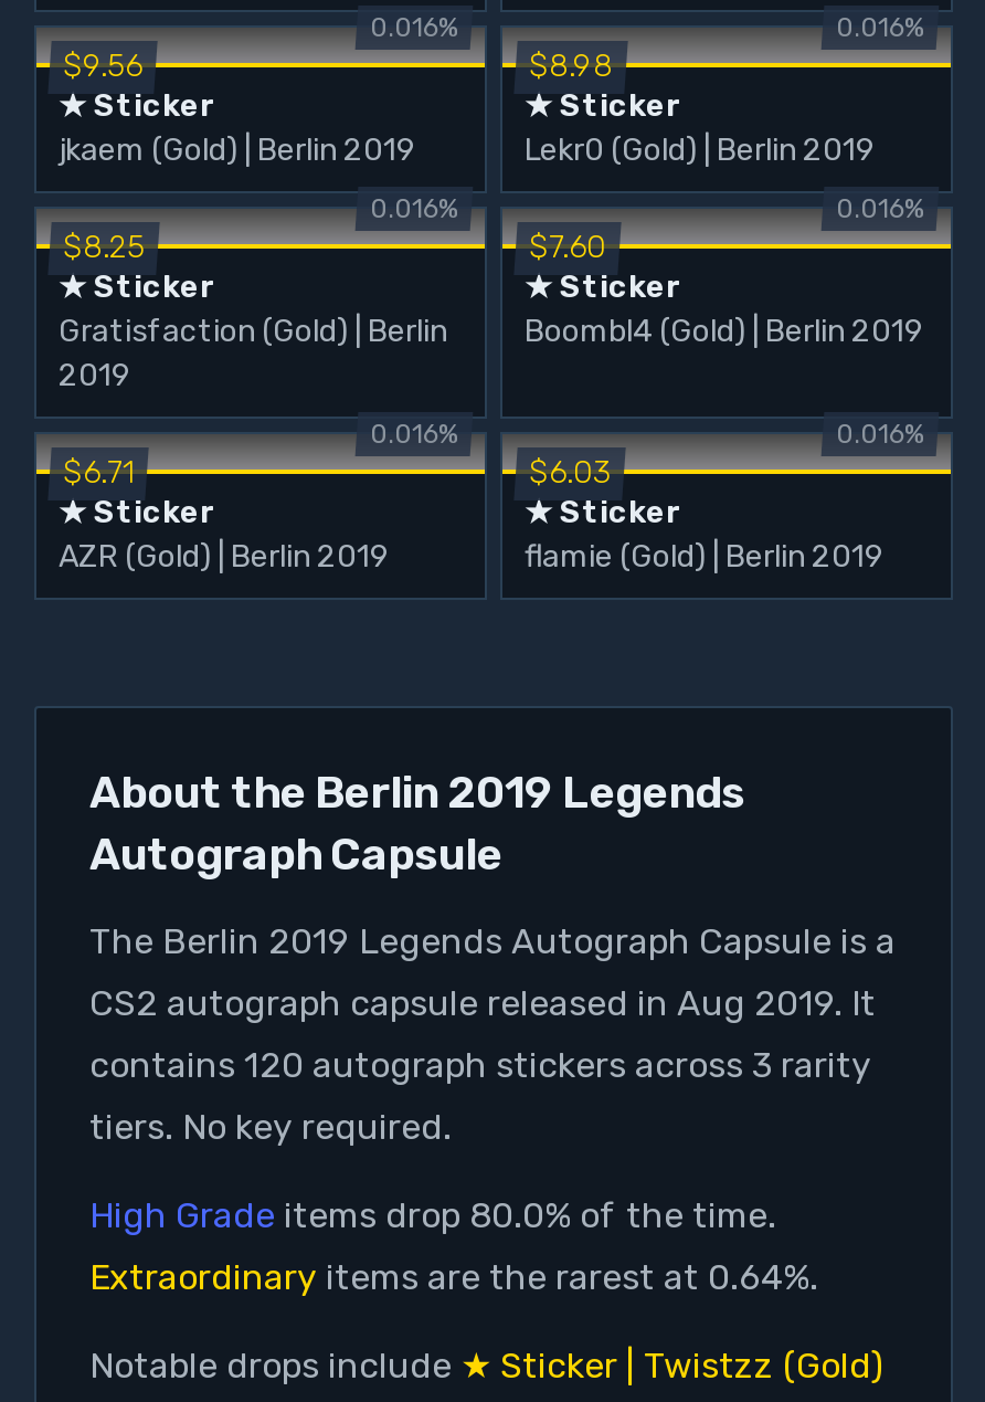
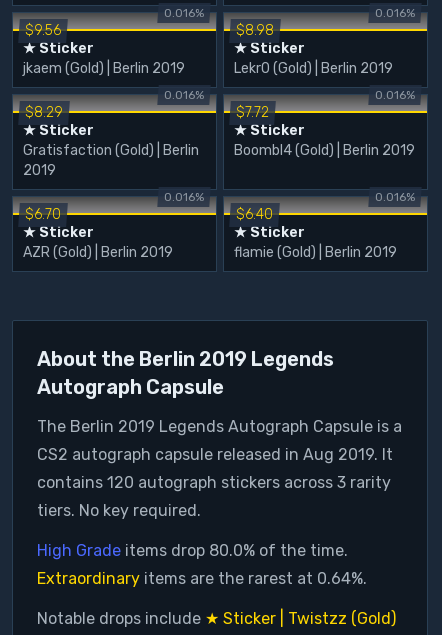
- $8.25
+ $8.29

- $7.60
+ $7.72

- $6.71
+ $6.70

- $6.03
+ $6.40
